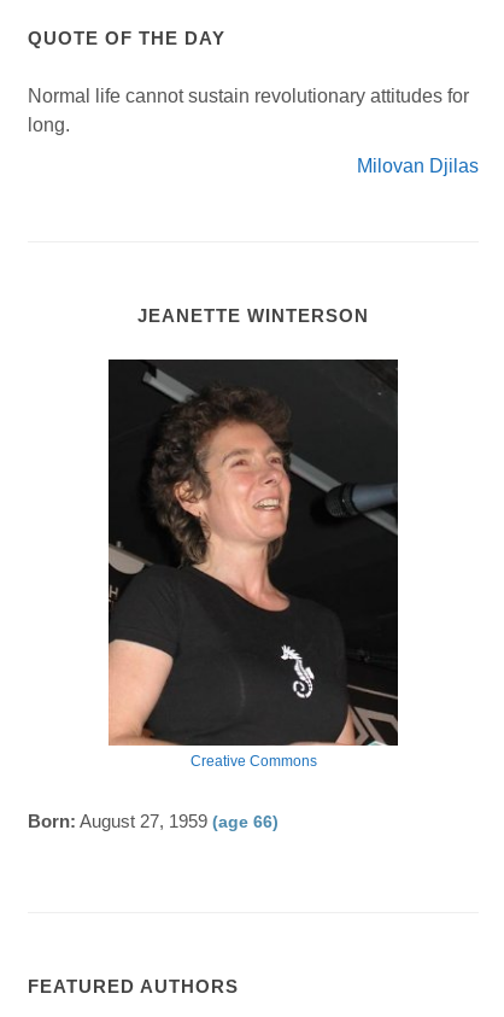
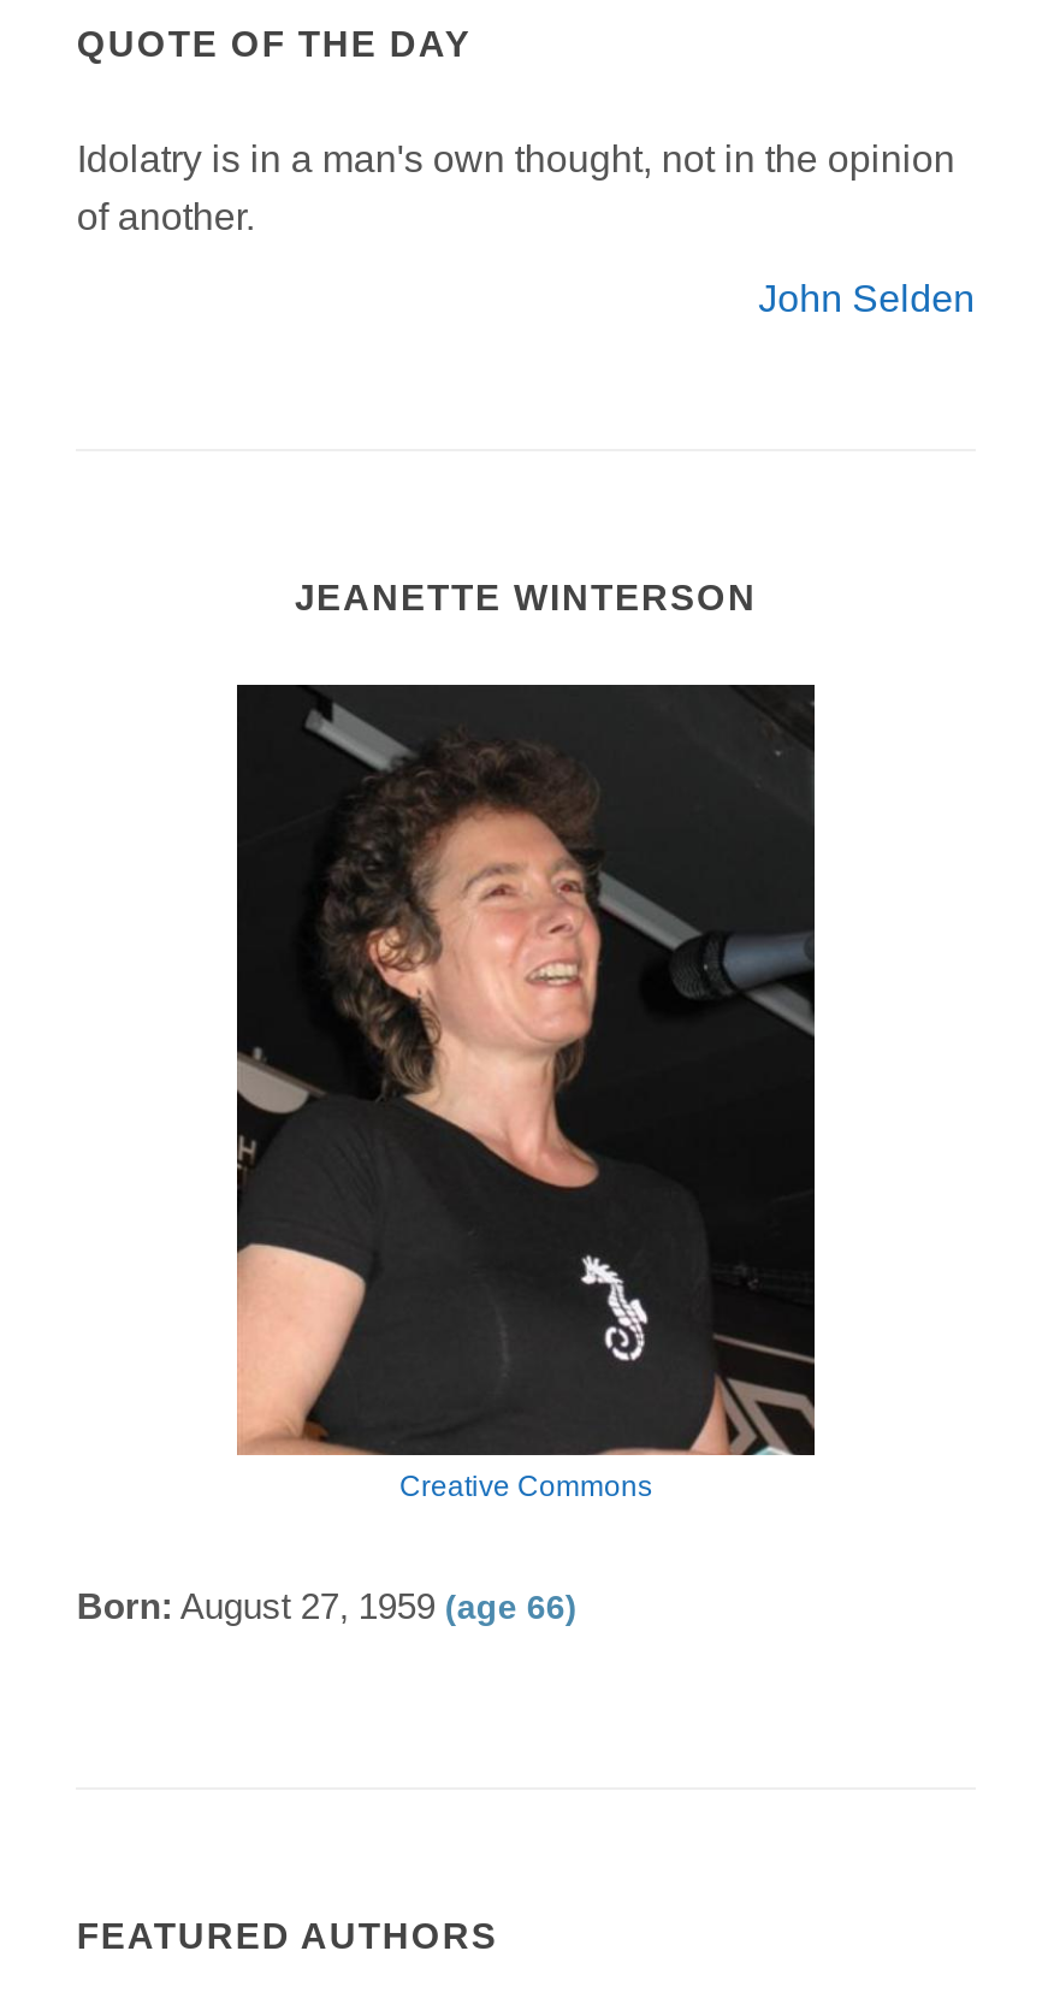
- Normal life cannot sustain revolutionary attitudes for
- long.
+ Idolatry is in a man's own thought, not in the opinion
+ of another.

- Milovan Djilas
+ John Selden
